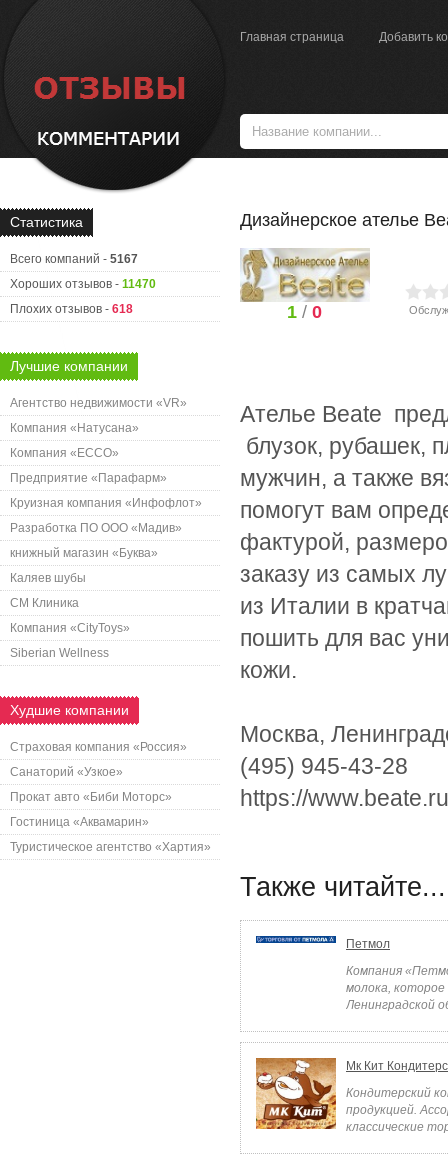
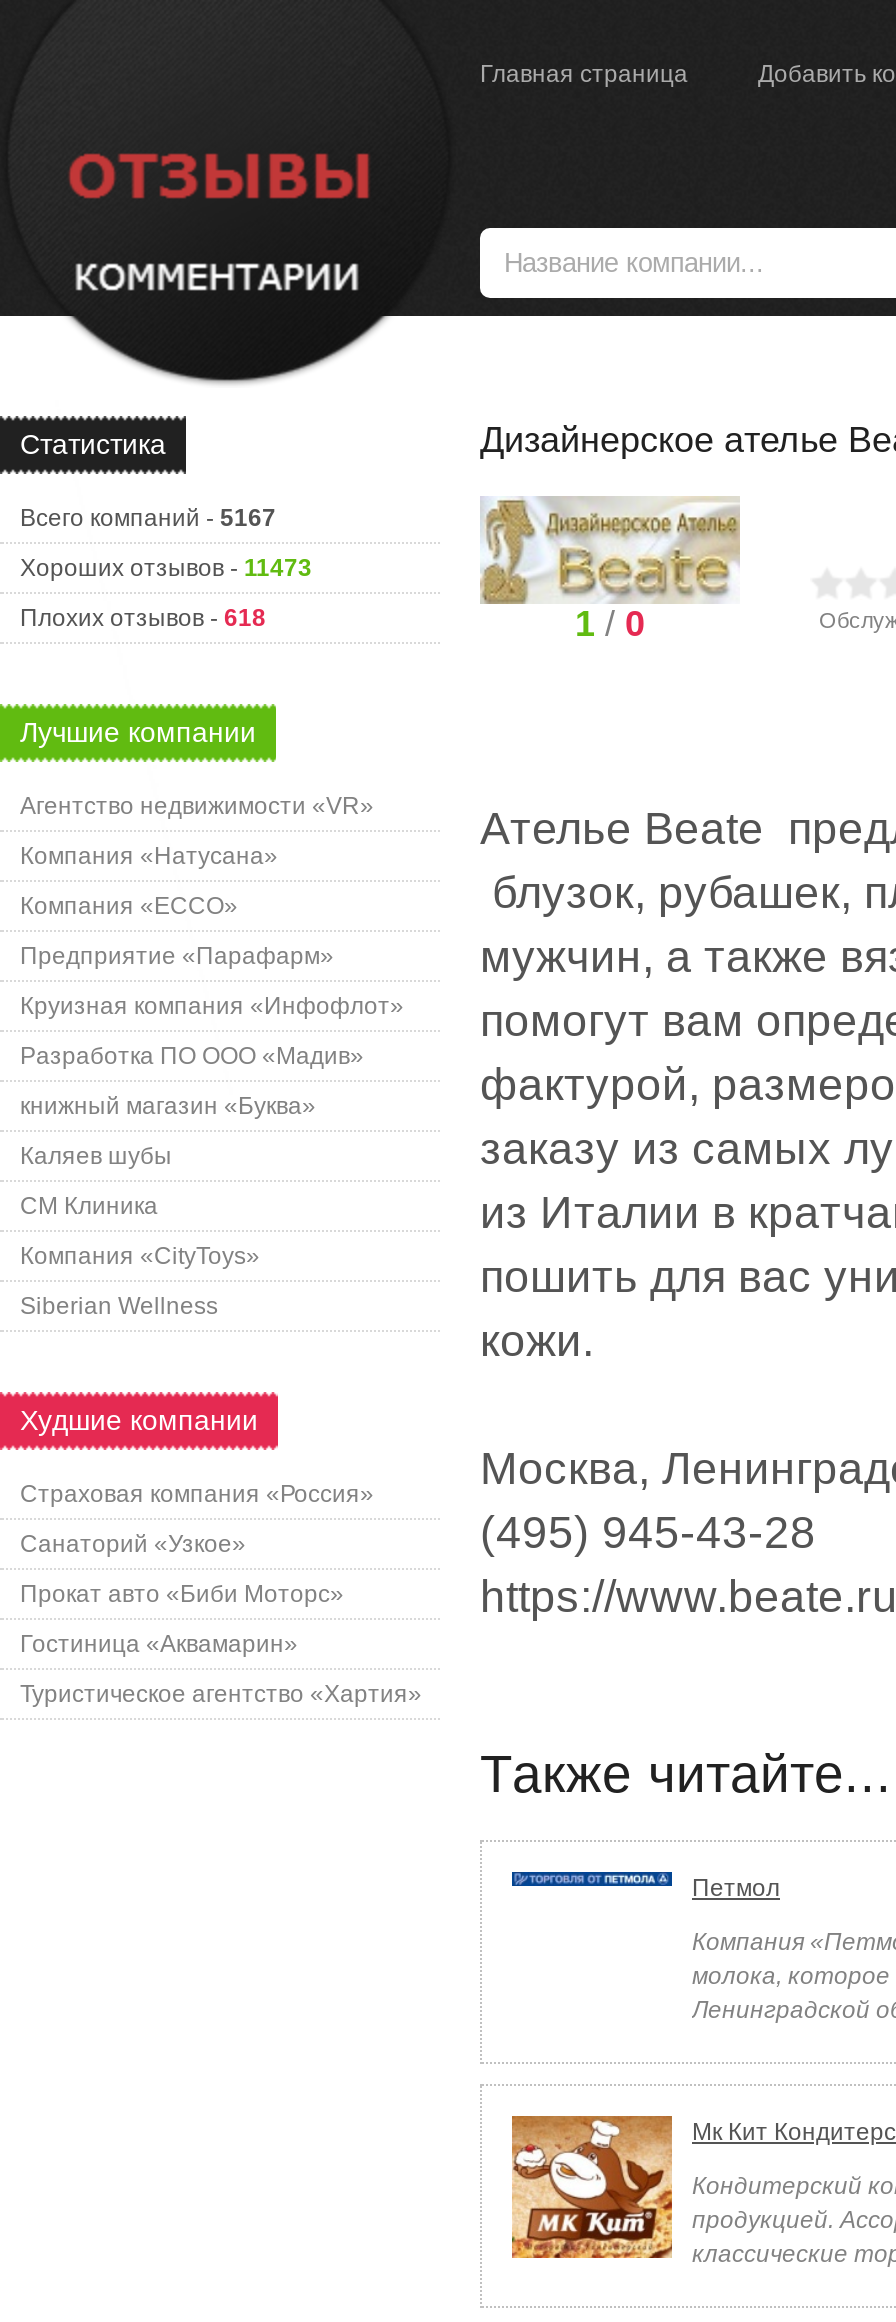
- Хороших отзывов - 11470
+ Хороших отзывов - 11473
